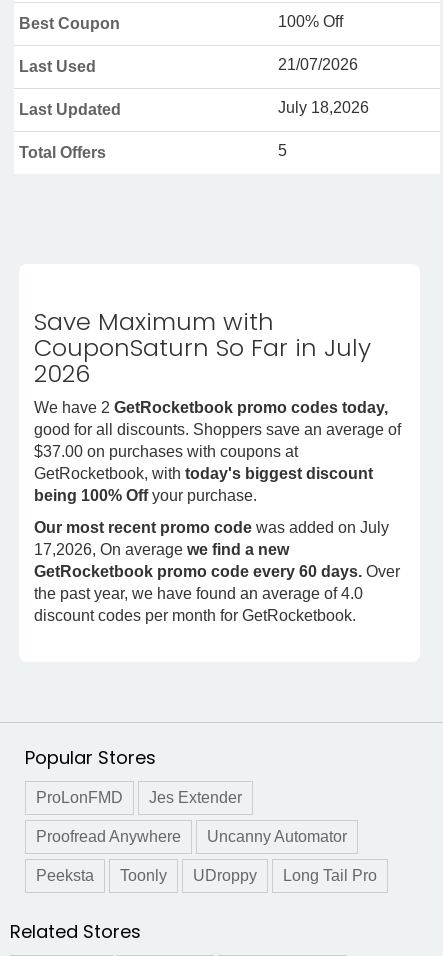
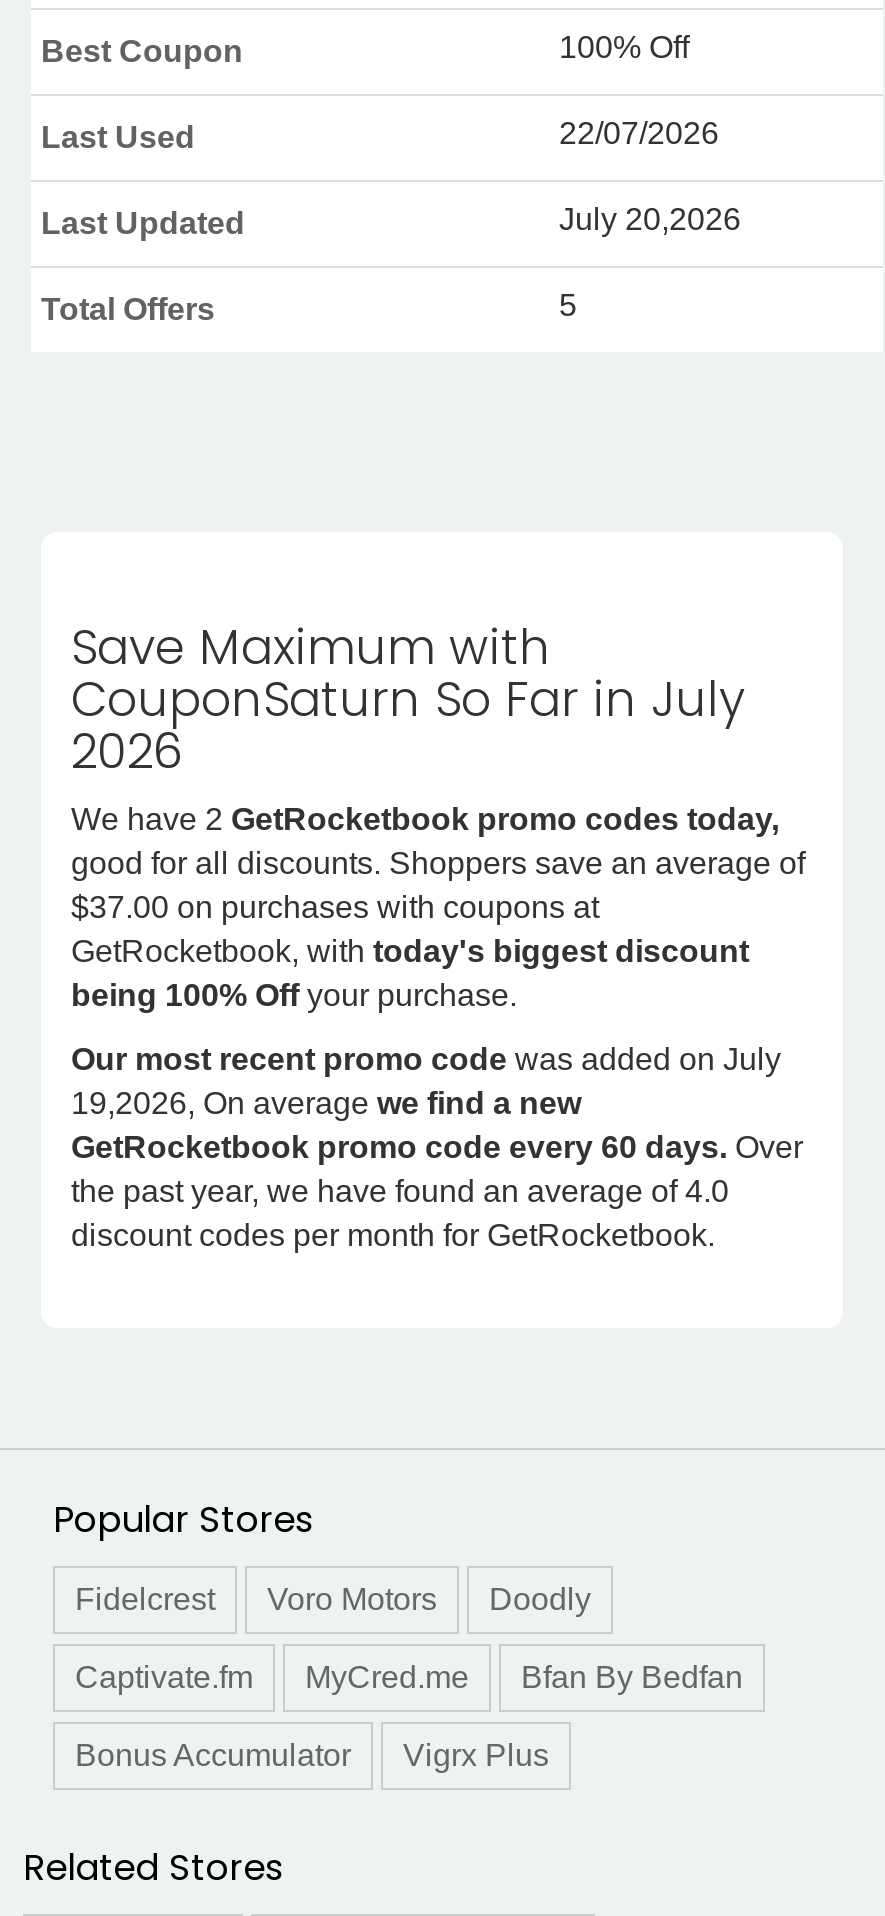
- 21/07/2026
+ 22/07/2026

- July 18,2026
+ July 20,2026

- 17,2026, On average we find a new
+ 19,2026, On average we find a new

- ProLonFMD
- Jes Extender
+ Fidelcrest
+ Voro Motors
+ Doodly

- Proofread Anywhere
- Uncanny Automator
+ Captivate.fm
+ MyCred.me
+ Bfan By Bedfan

- Peeksta
- Toonly
- UDroppy
- Long Tail Pro
+ Bonus Accumulator
+ Vigrx Plus
